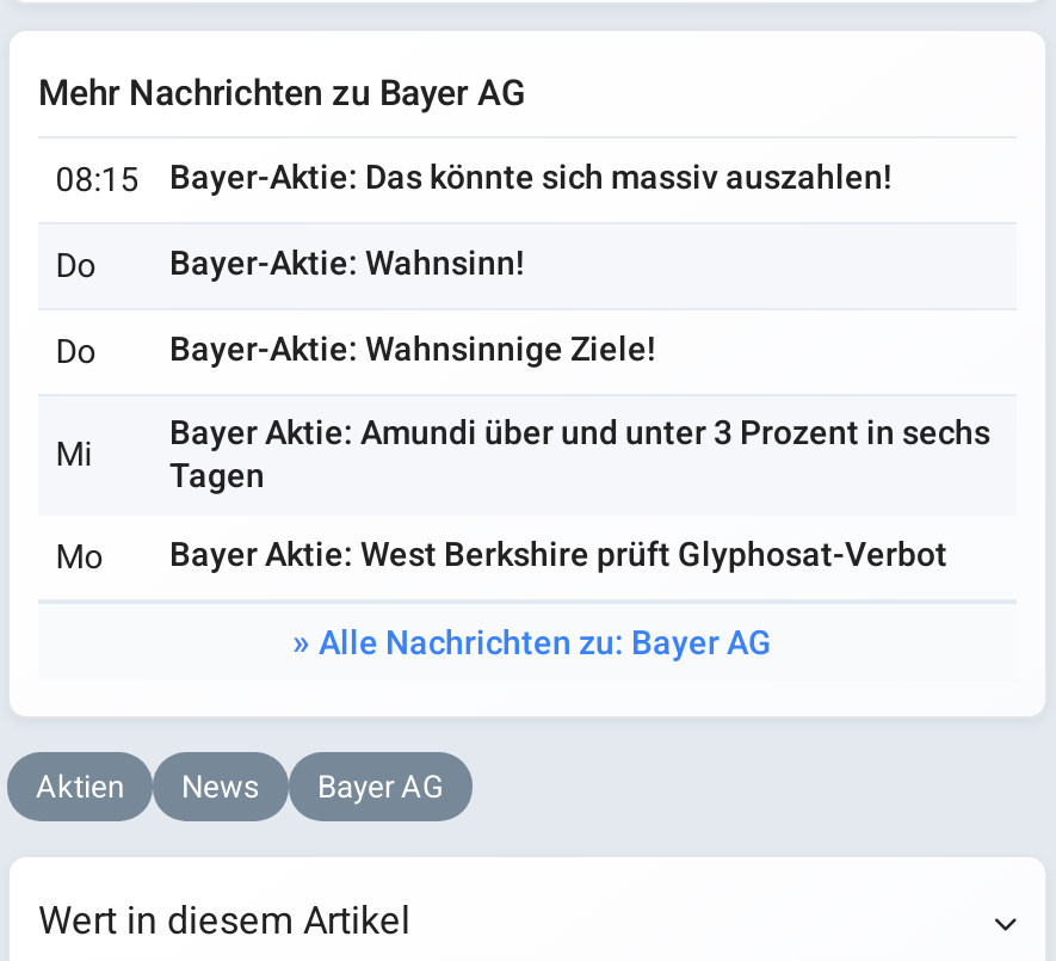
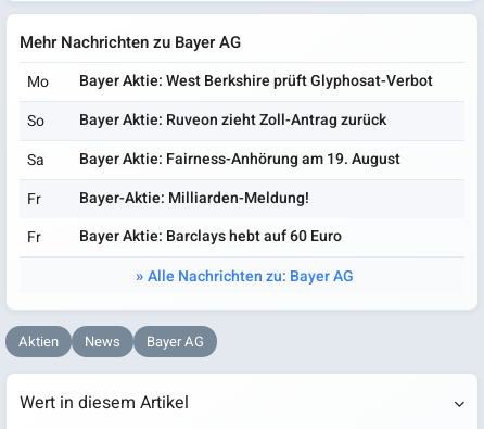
- 08:15
- Bayer-Aktie: Das könnte sich massiv auszahlen!
- Do
- Bayer-Aktie: Wahnsinn!
- Do
- Bayer-Aktie: Wahnsinnige Ziele!
- Mi
- Bayer Aktie: Amundi über und unter 3 Prozent in sechs
- Tagen

moved up: Mo | Bayer Aktie: West Berkshire prüft Glyphosat-Verbot

+ So
+ Bayer Aktie: Ruveon zieht Zoll-Antrag zurück
+ Sa
+ Bayer Aktie: Fairness-Anhörung am 19. August
+ Fr
+ Bayer-Aktie: Milliarden-Meldung!
+ Fr
+ Bayer Aktie: Barclays hebt auf 60 Euro
